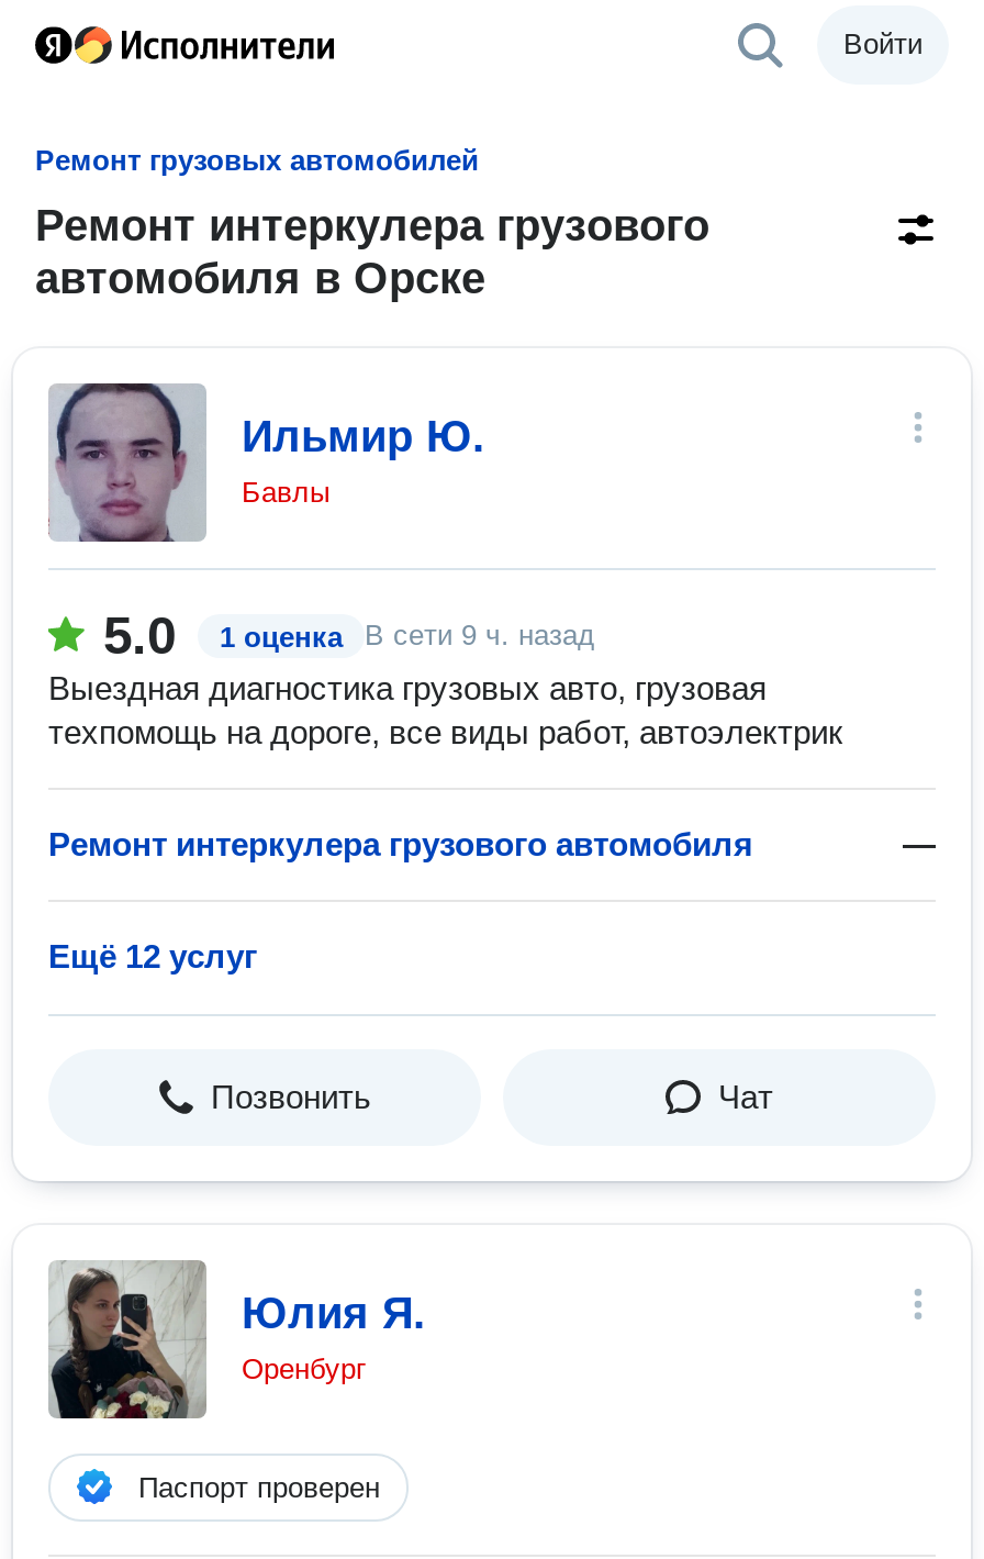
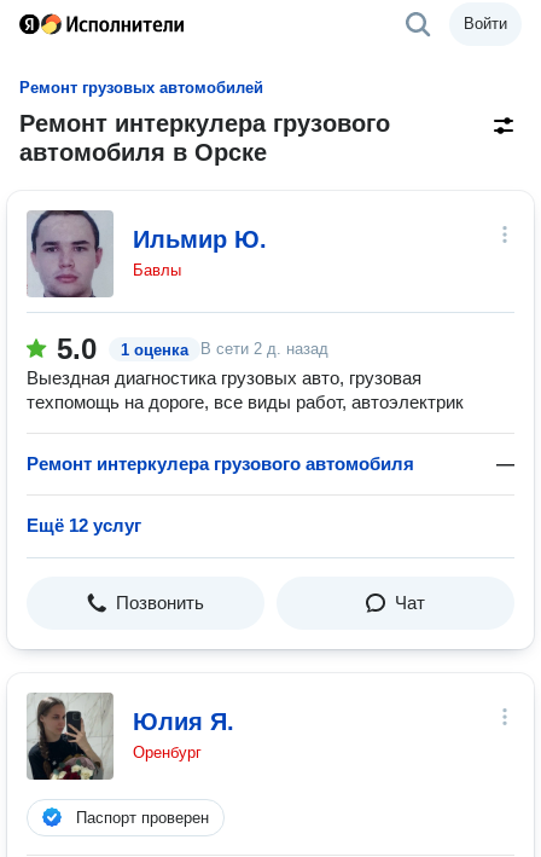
- 5.0 1 оценка В сети 9 ч. назад
+ 5.0 1 оценка В сети 2 д. назад
